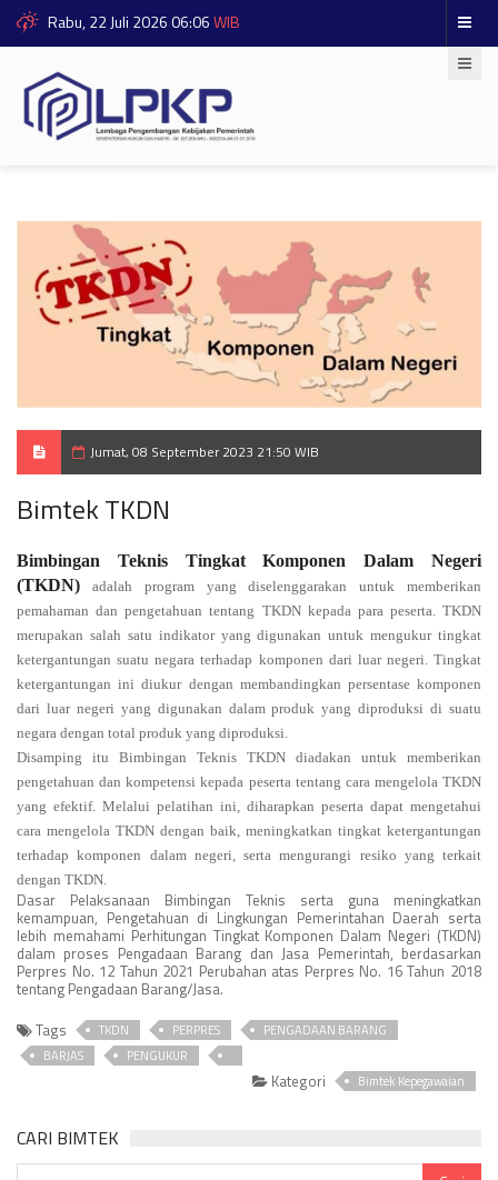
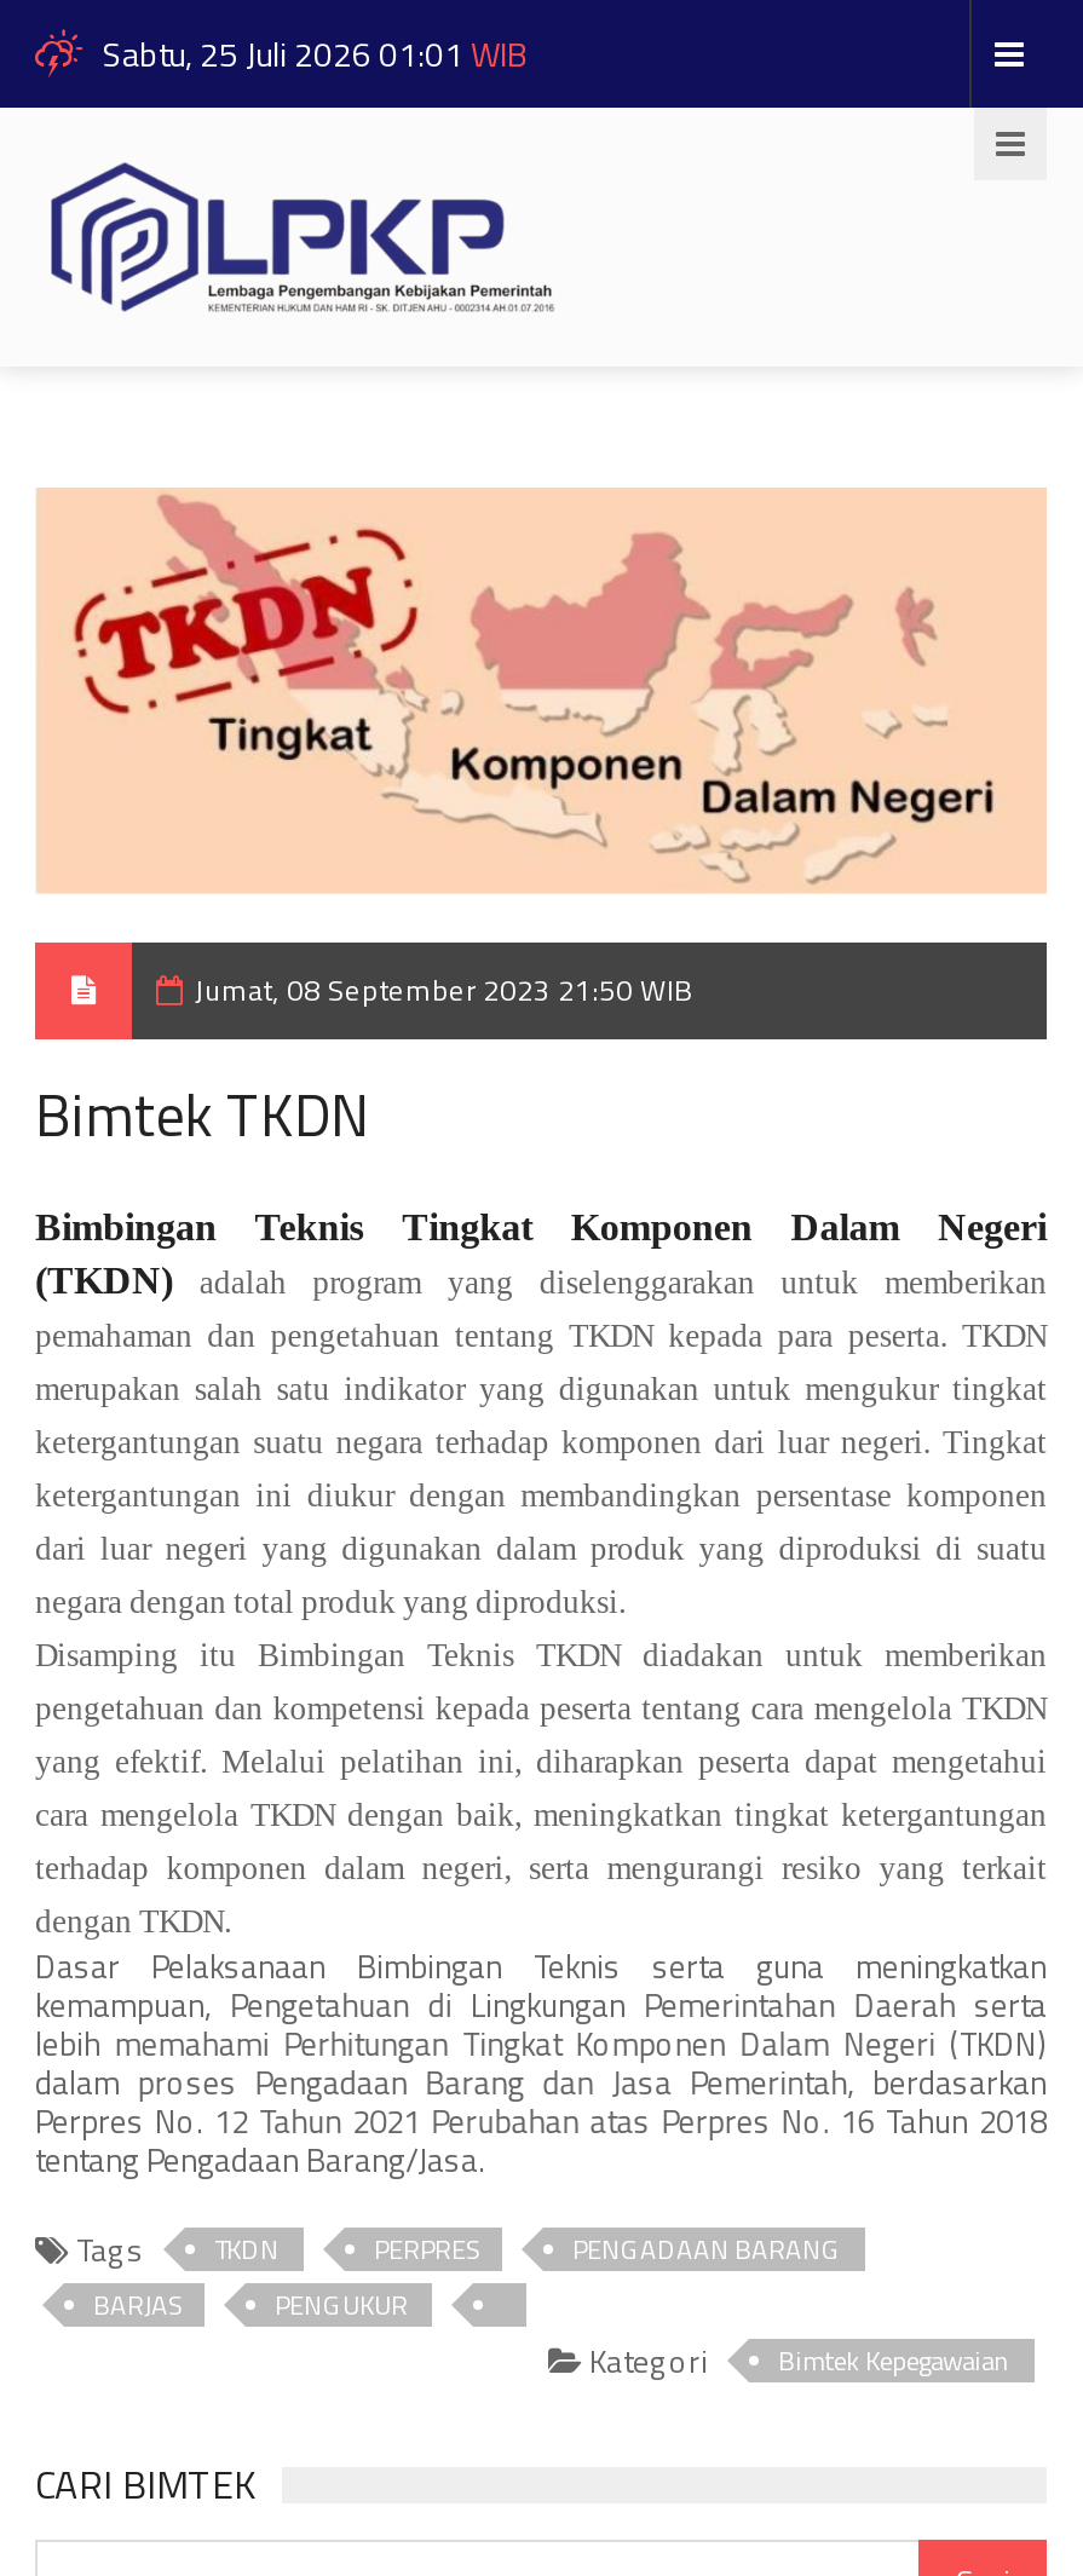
- Rabu, 22 Juli 2026 06:06 WIB
+ Sabtu, 25 Juli 2026 01:01 WIB
